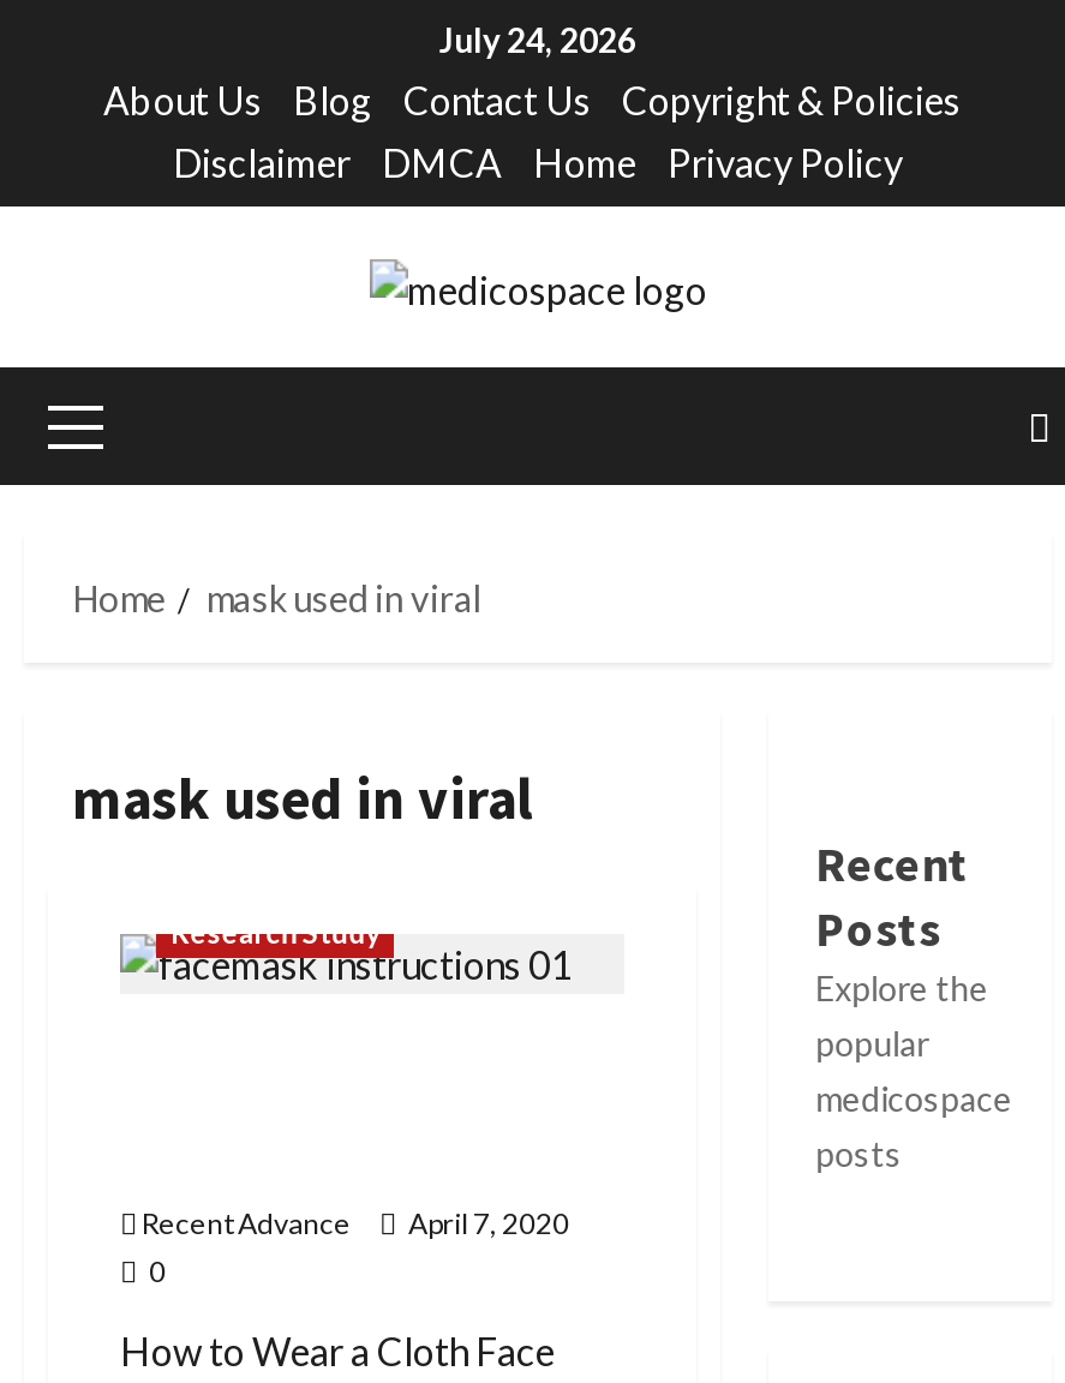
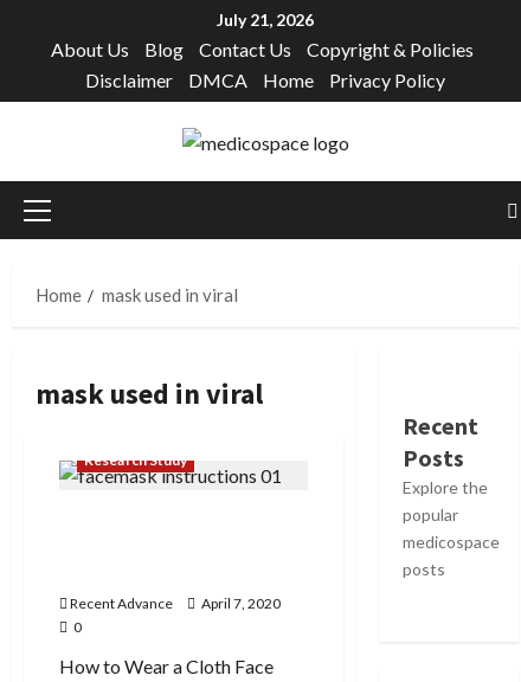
- July 24, 2026
+ July 21, 2026
